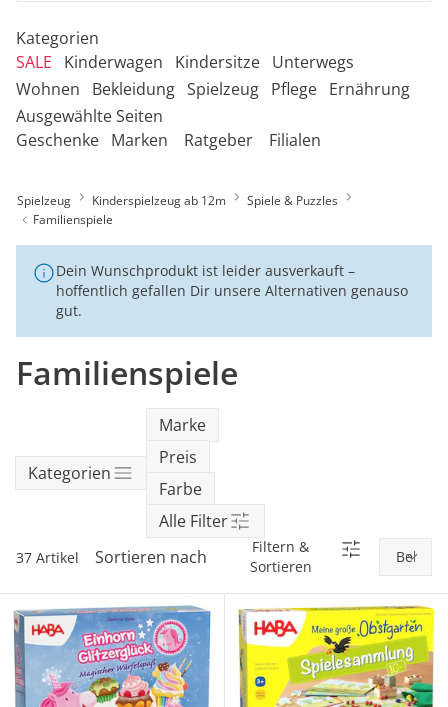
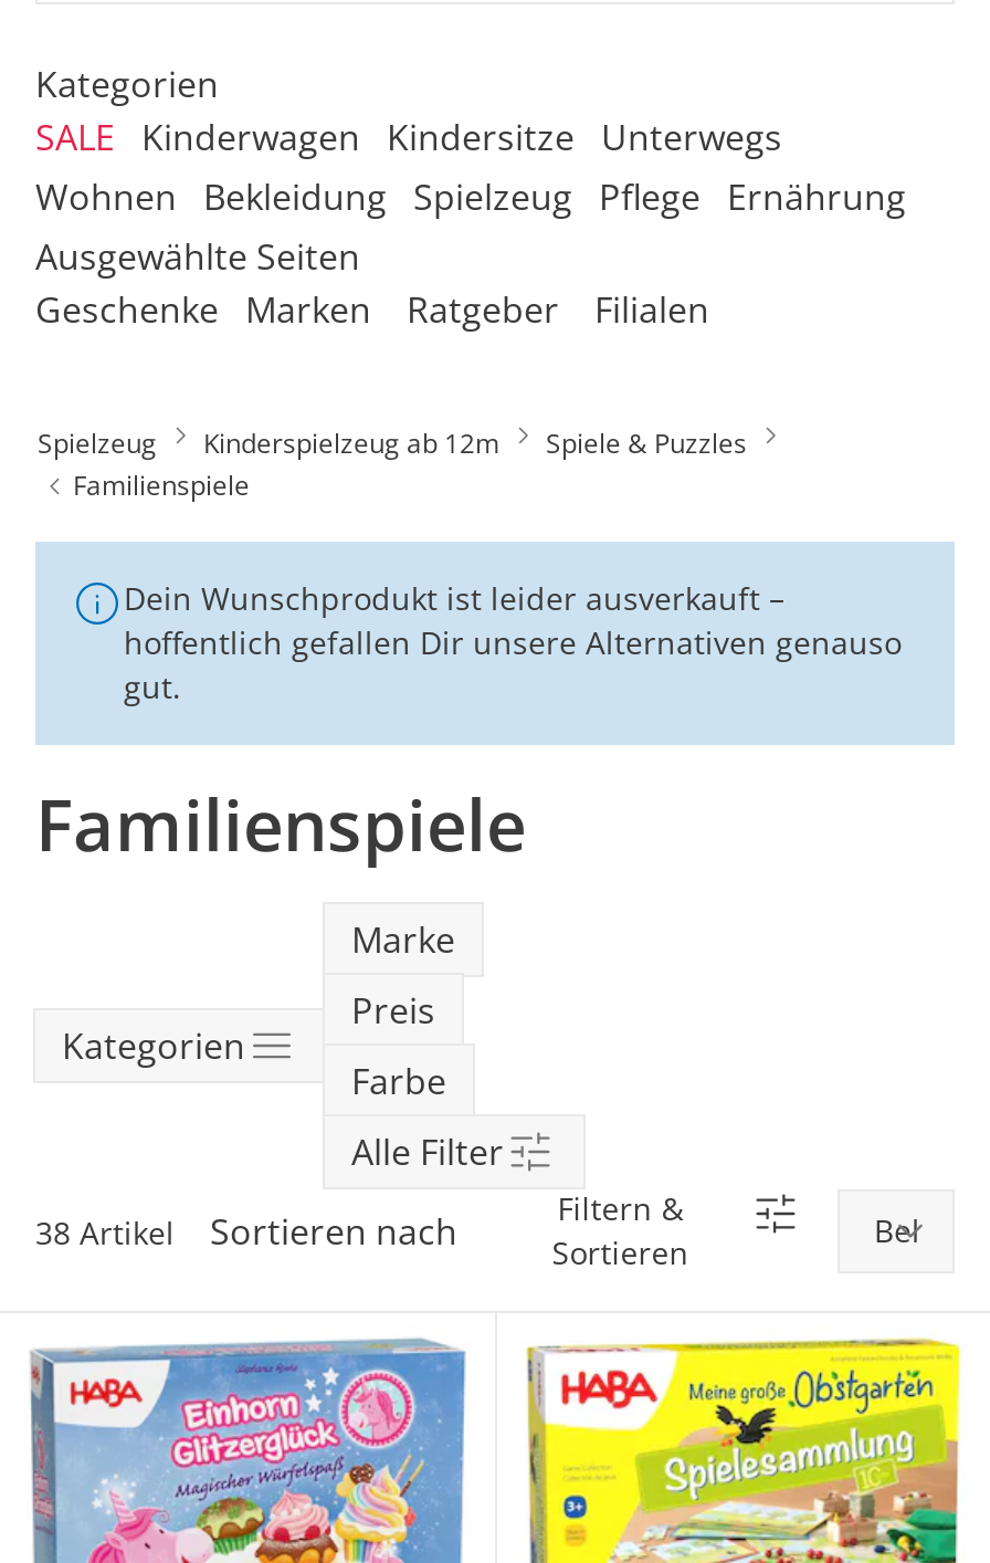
- 37 Artikel
+ 38 Artikel
